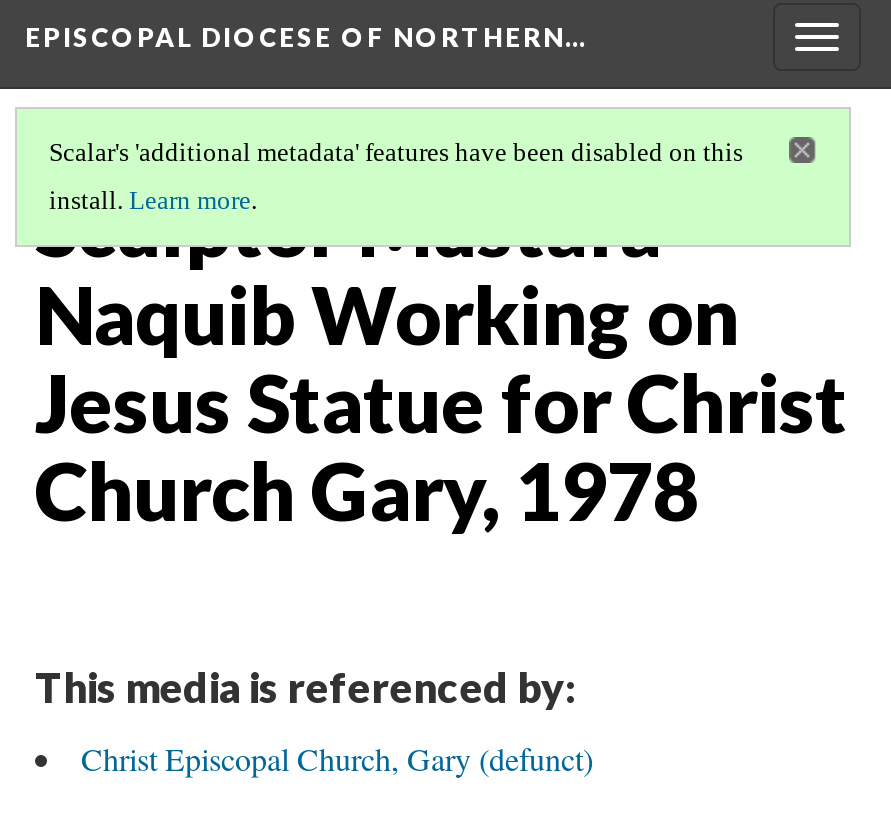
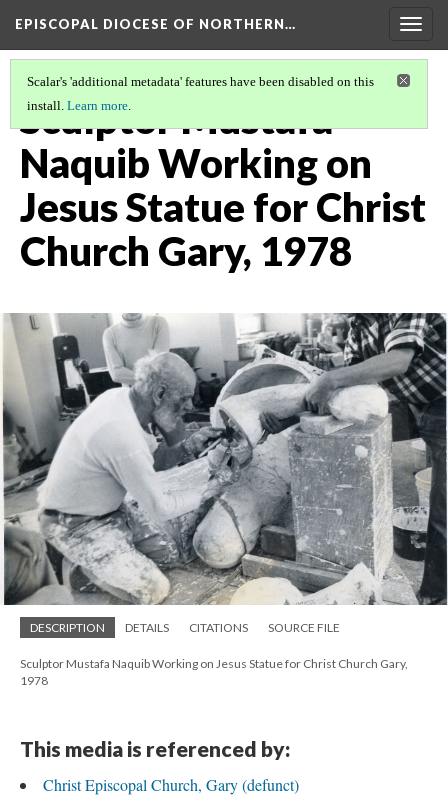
+ [image]
+ DESCRIPTION
+ DETAILS
+ CITATIONS
+ SOURCE FILE
+ Sculptor Mustafa Naquib Working on Jesus Statue for Christ Church Gary,
+ 1978
